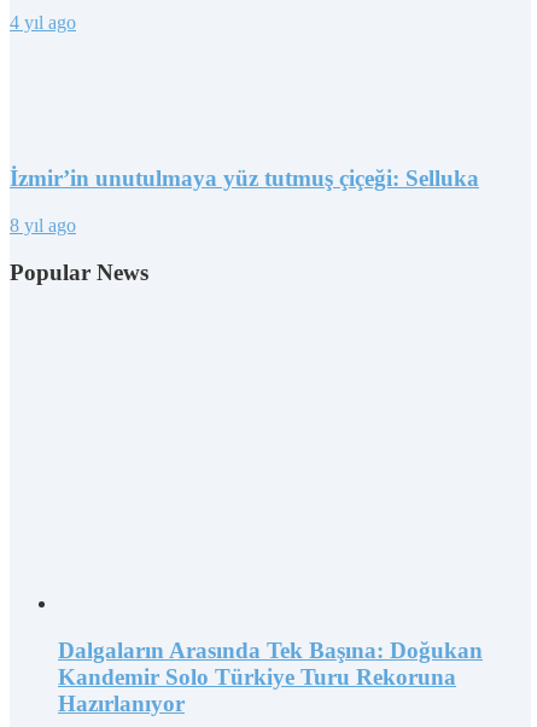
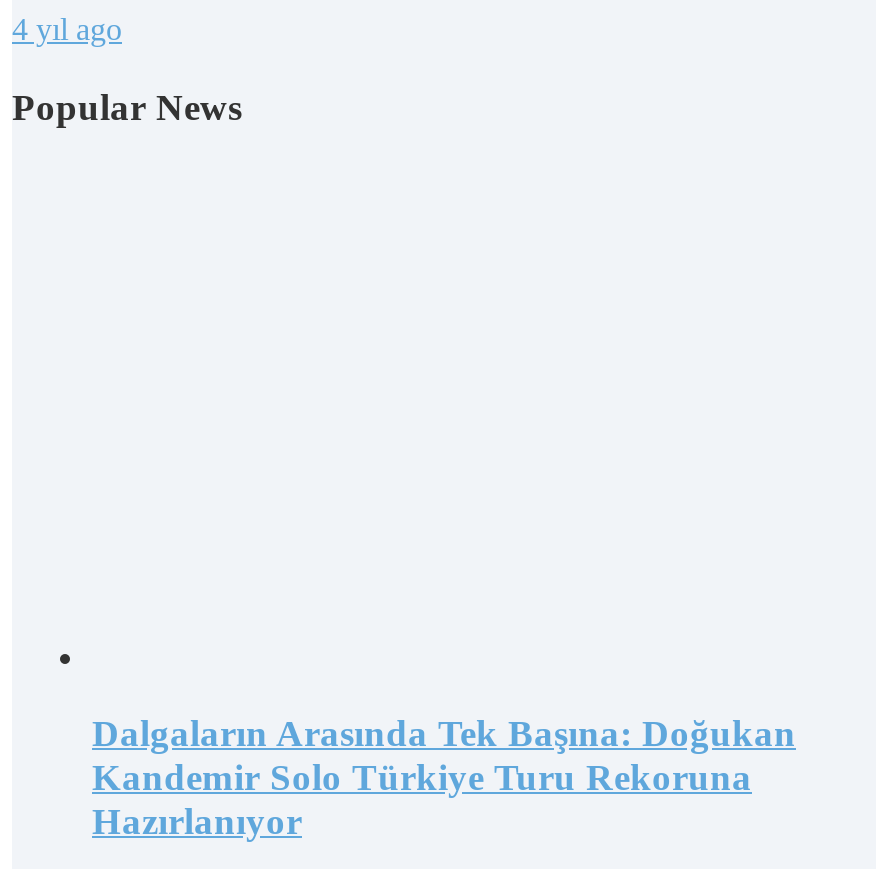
- İzmir’in unutulmaya yüz tutmuş çiçeği: Selluka
- 8 yıl ago
